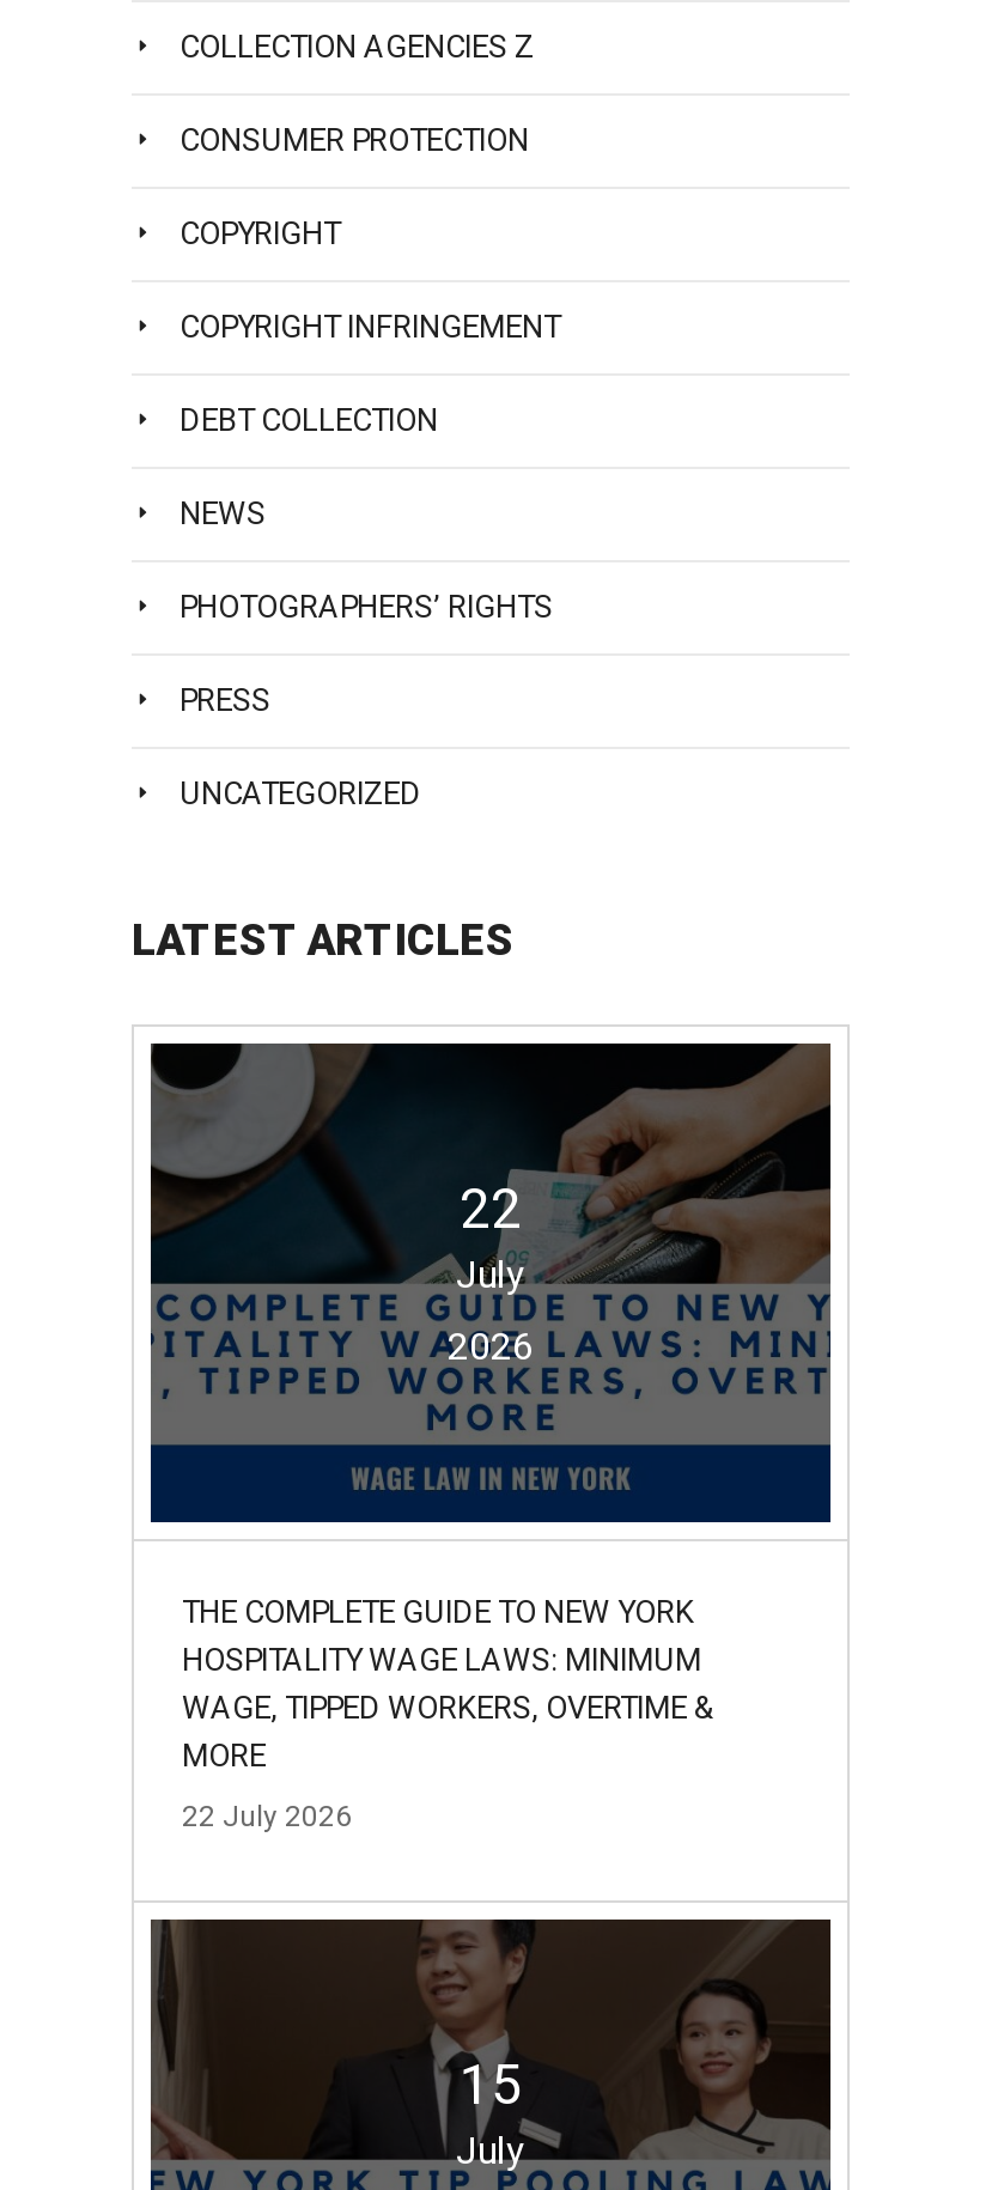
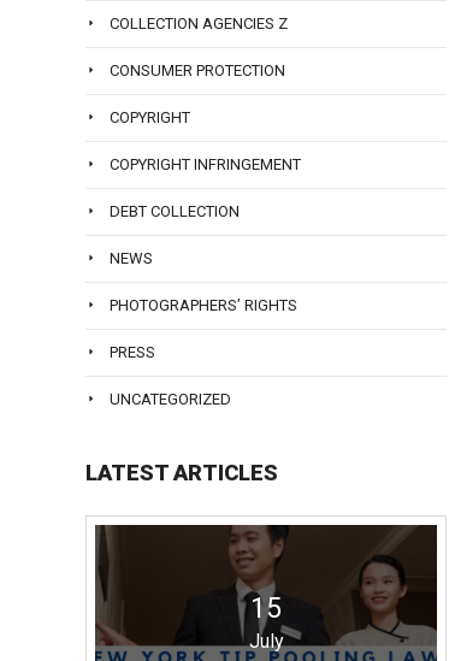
- [image]
- 22
- July
- 2026

- THE COMPLETE GUIDE TO NEW YORK
- HOSPITALITY WAGE LAWS: MINIMUM
- WAGE, TIPPED WORKERS, OVERTIME &
- MORE
- 22 July 2026
